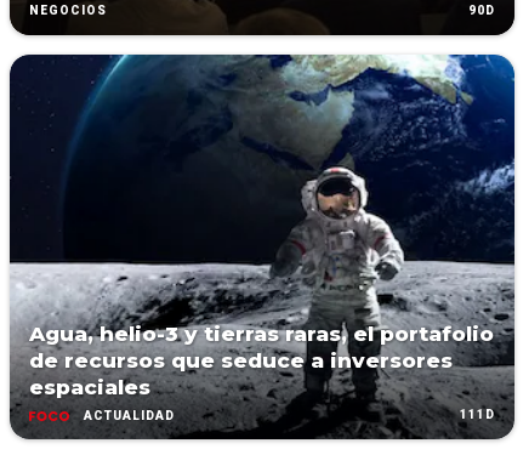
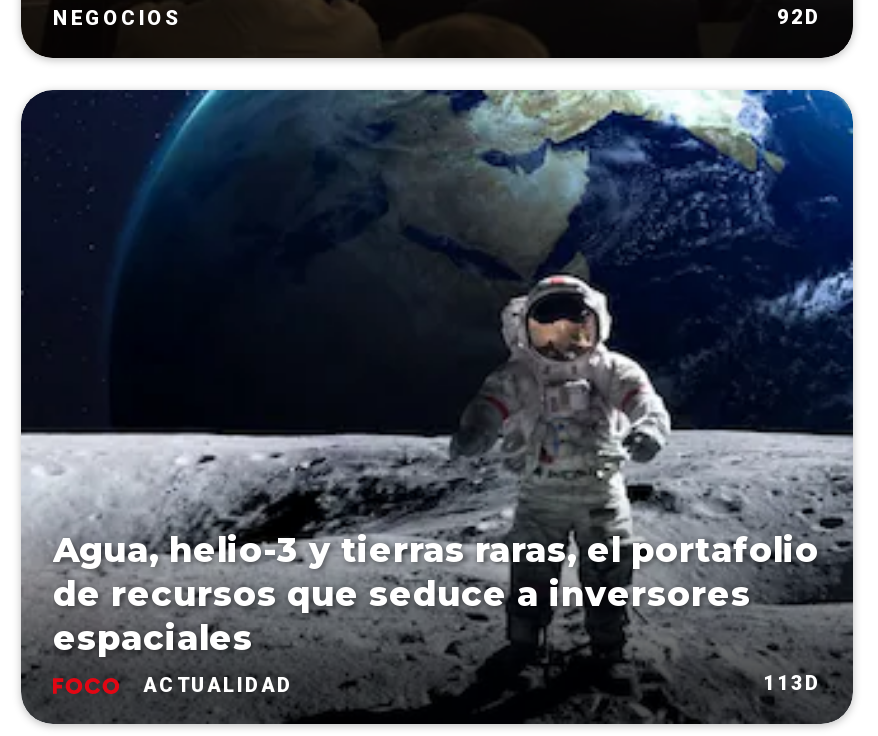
- 90D
+ 92D

- 111D
+ 113D
